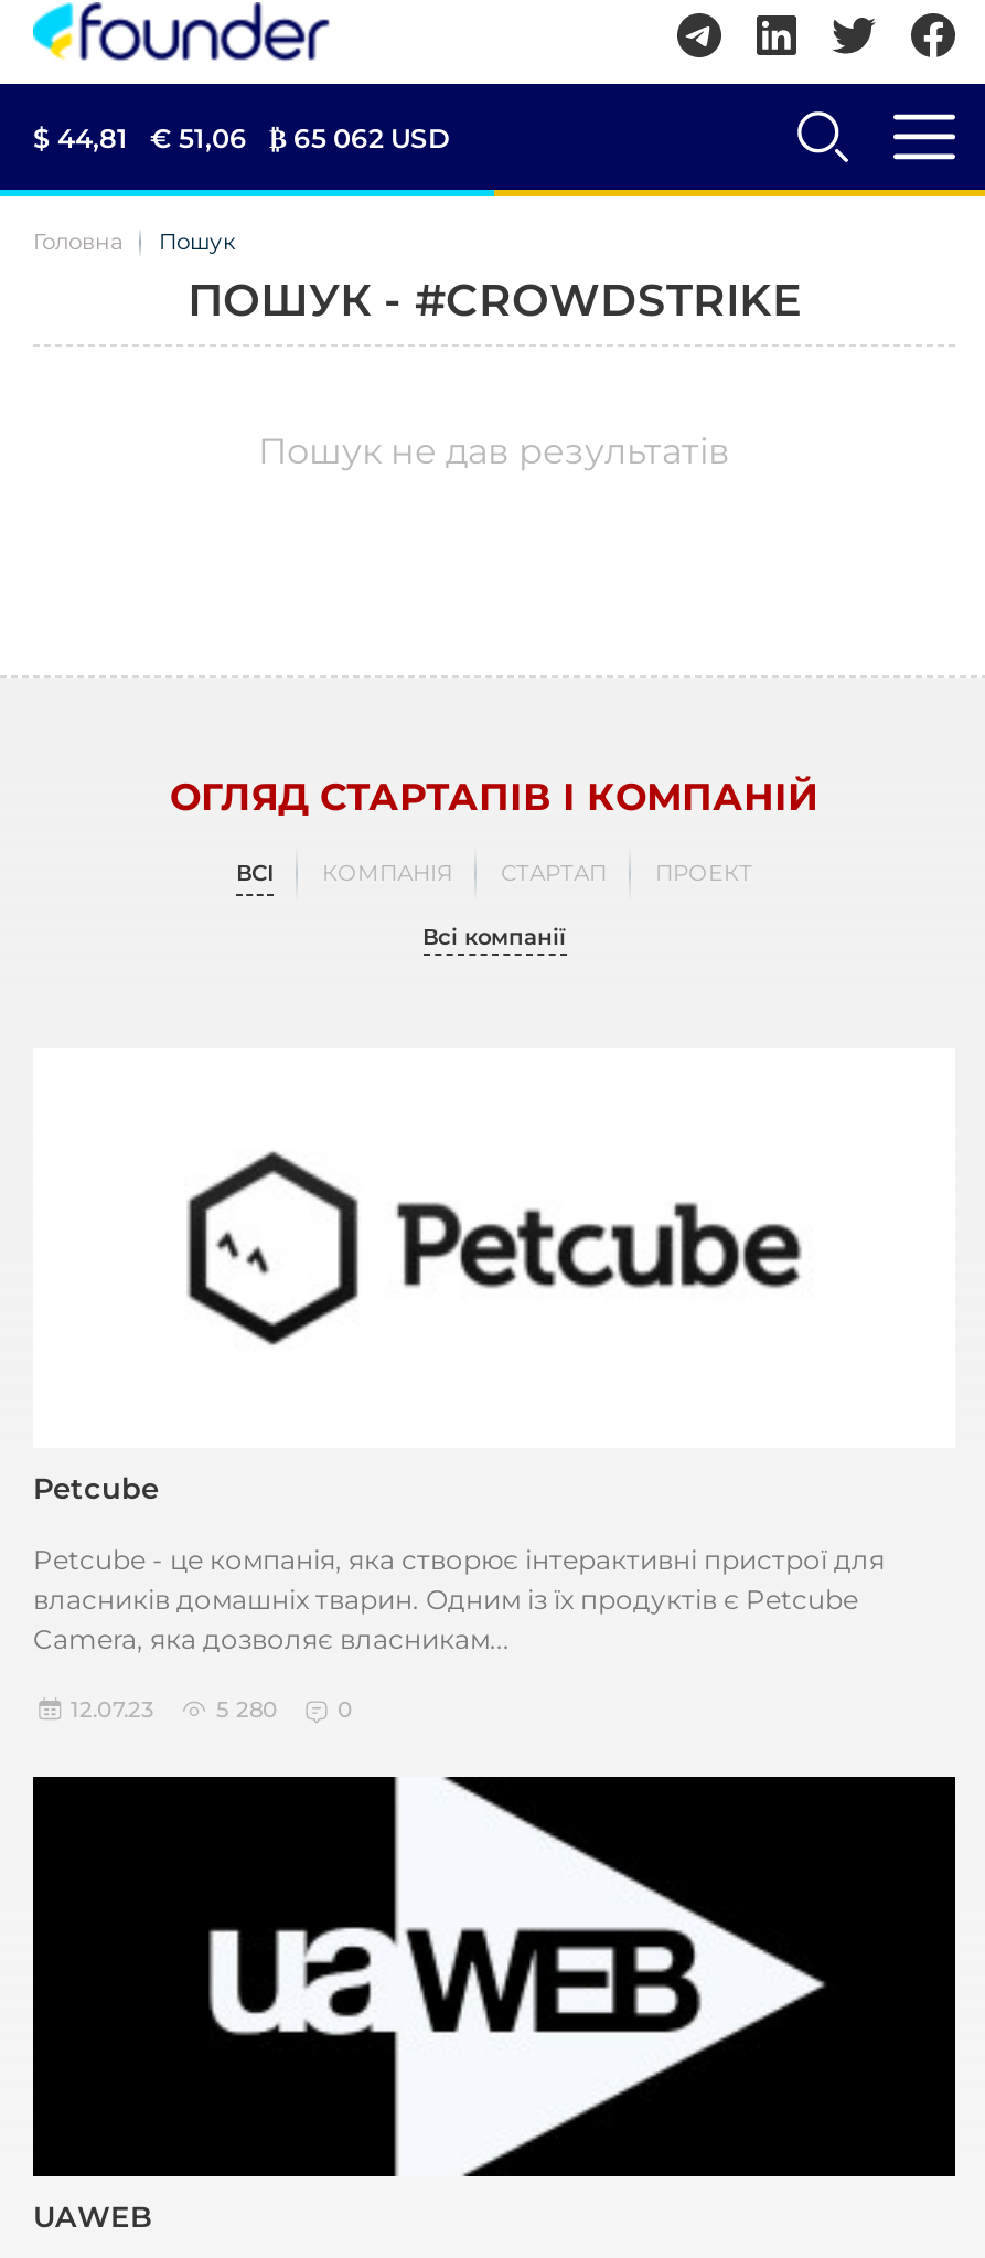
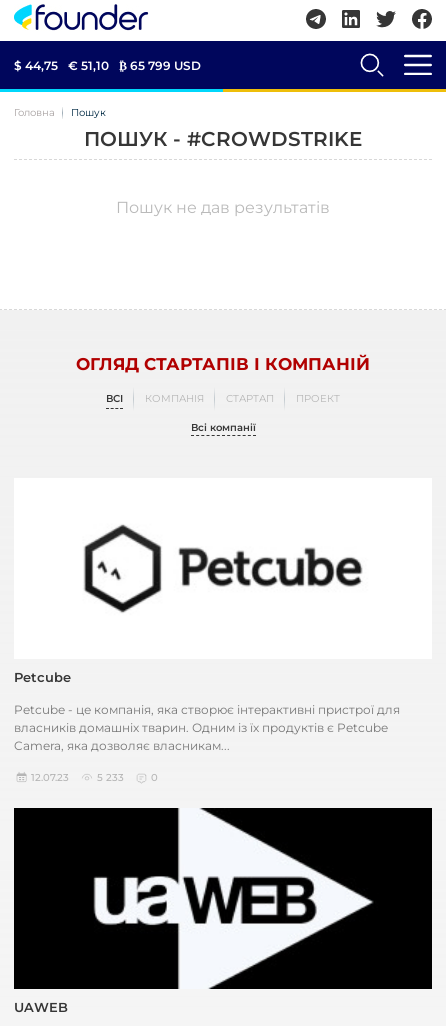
- $ 44,81
+ $ 44,75

- € 51,06
+ € 51,10

- ₿ 65 062 USD
+ ₿ 65 799 USD

- 5 280
+ 5 233
